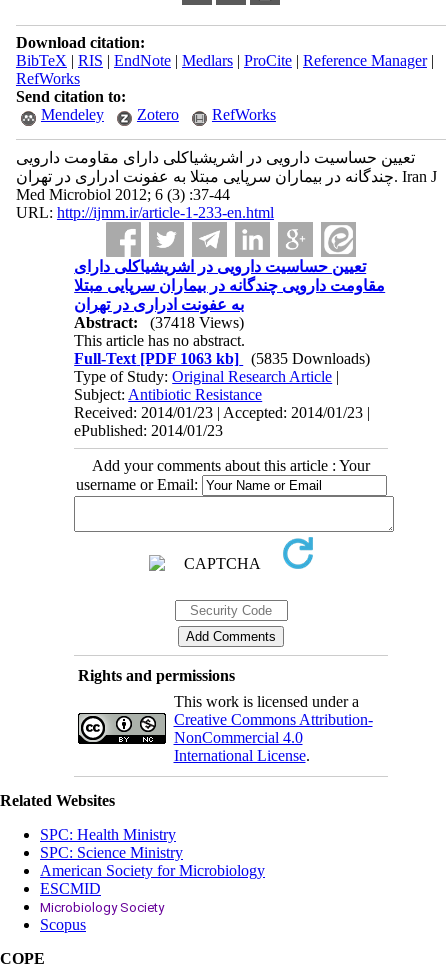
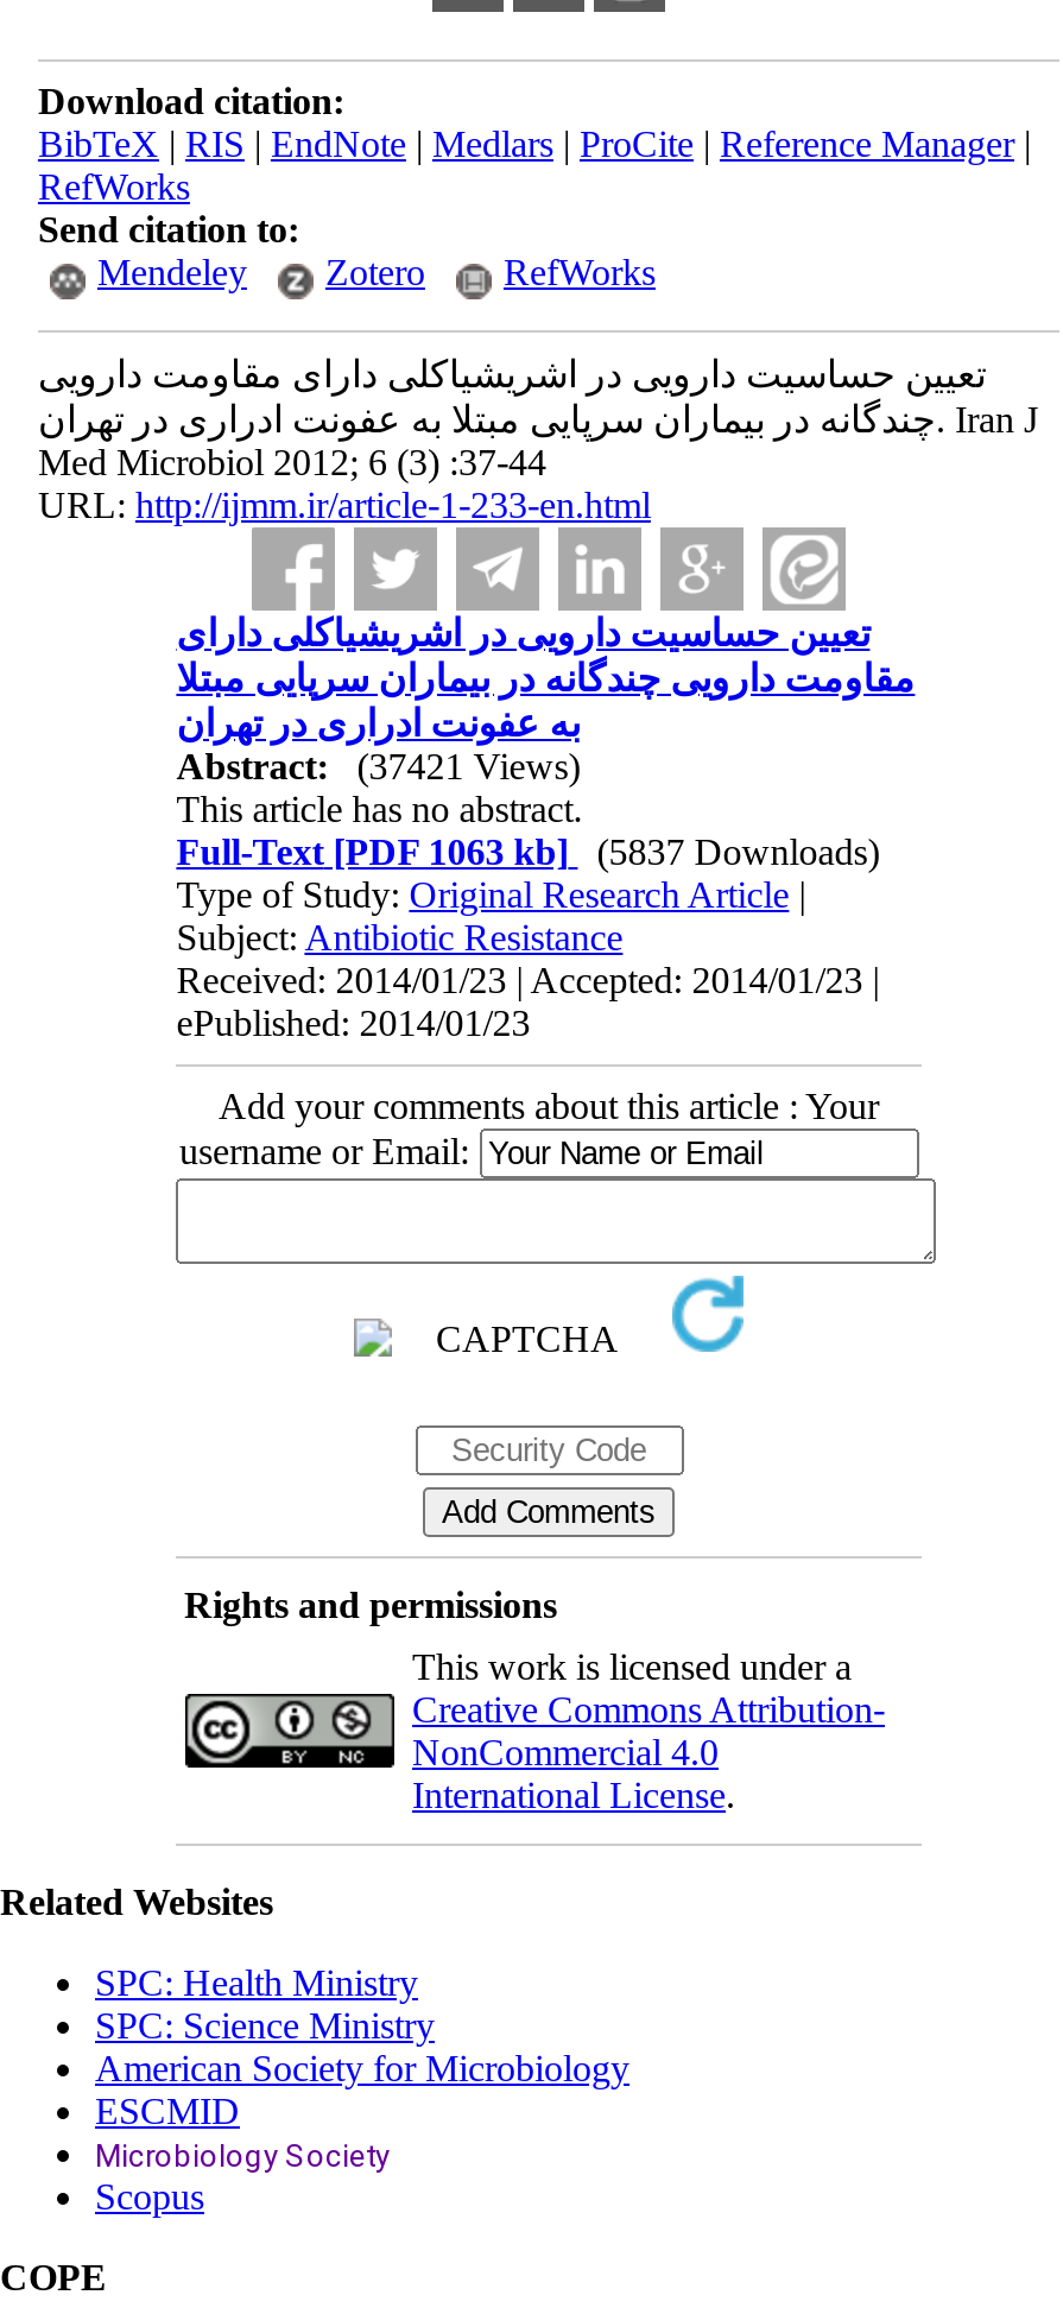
- Abstract: (37418 Views)
+ Abstract: (37421 Views)

- Full-Text [PDF 1063 kb] (5835 Downloads)
+ Full-Text [PDF 1063 kb] (5837 Downloads)
